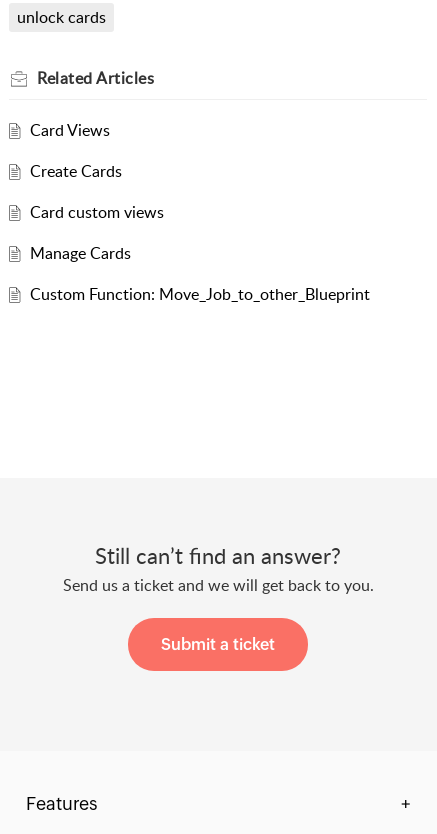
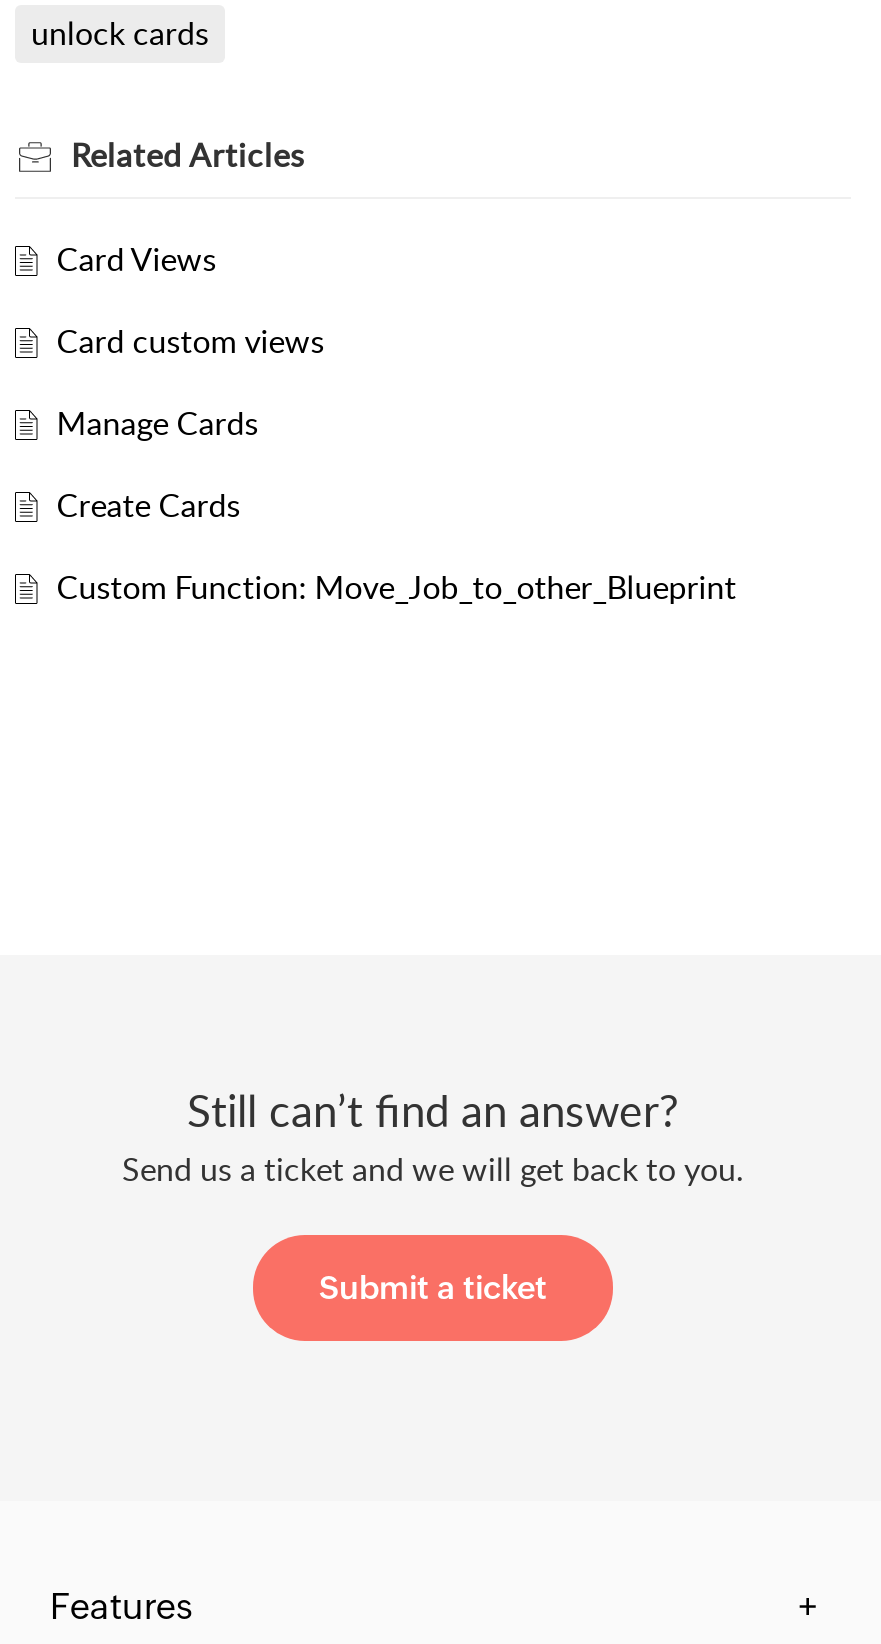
moved down: Create Cards

moved up: Card custom views | Manage Cards
